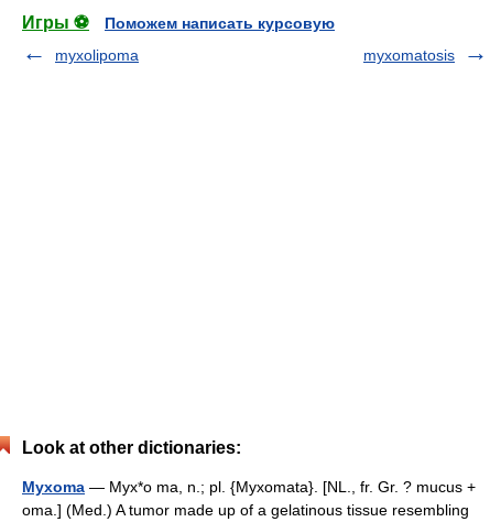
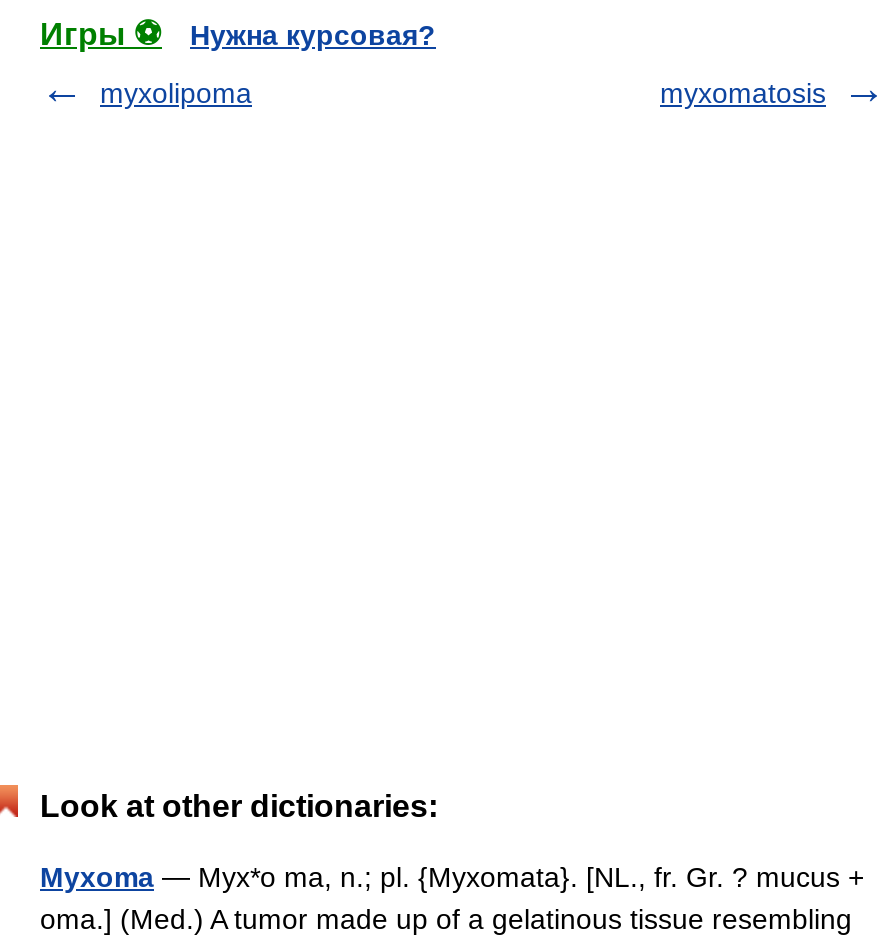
- Поможем написать курсовую
+ Нужна курсовая?
